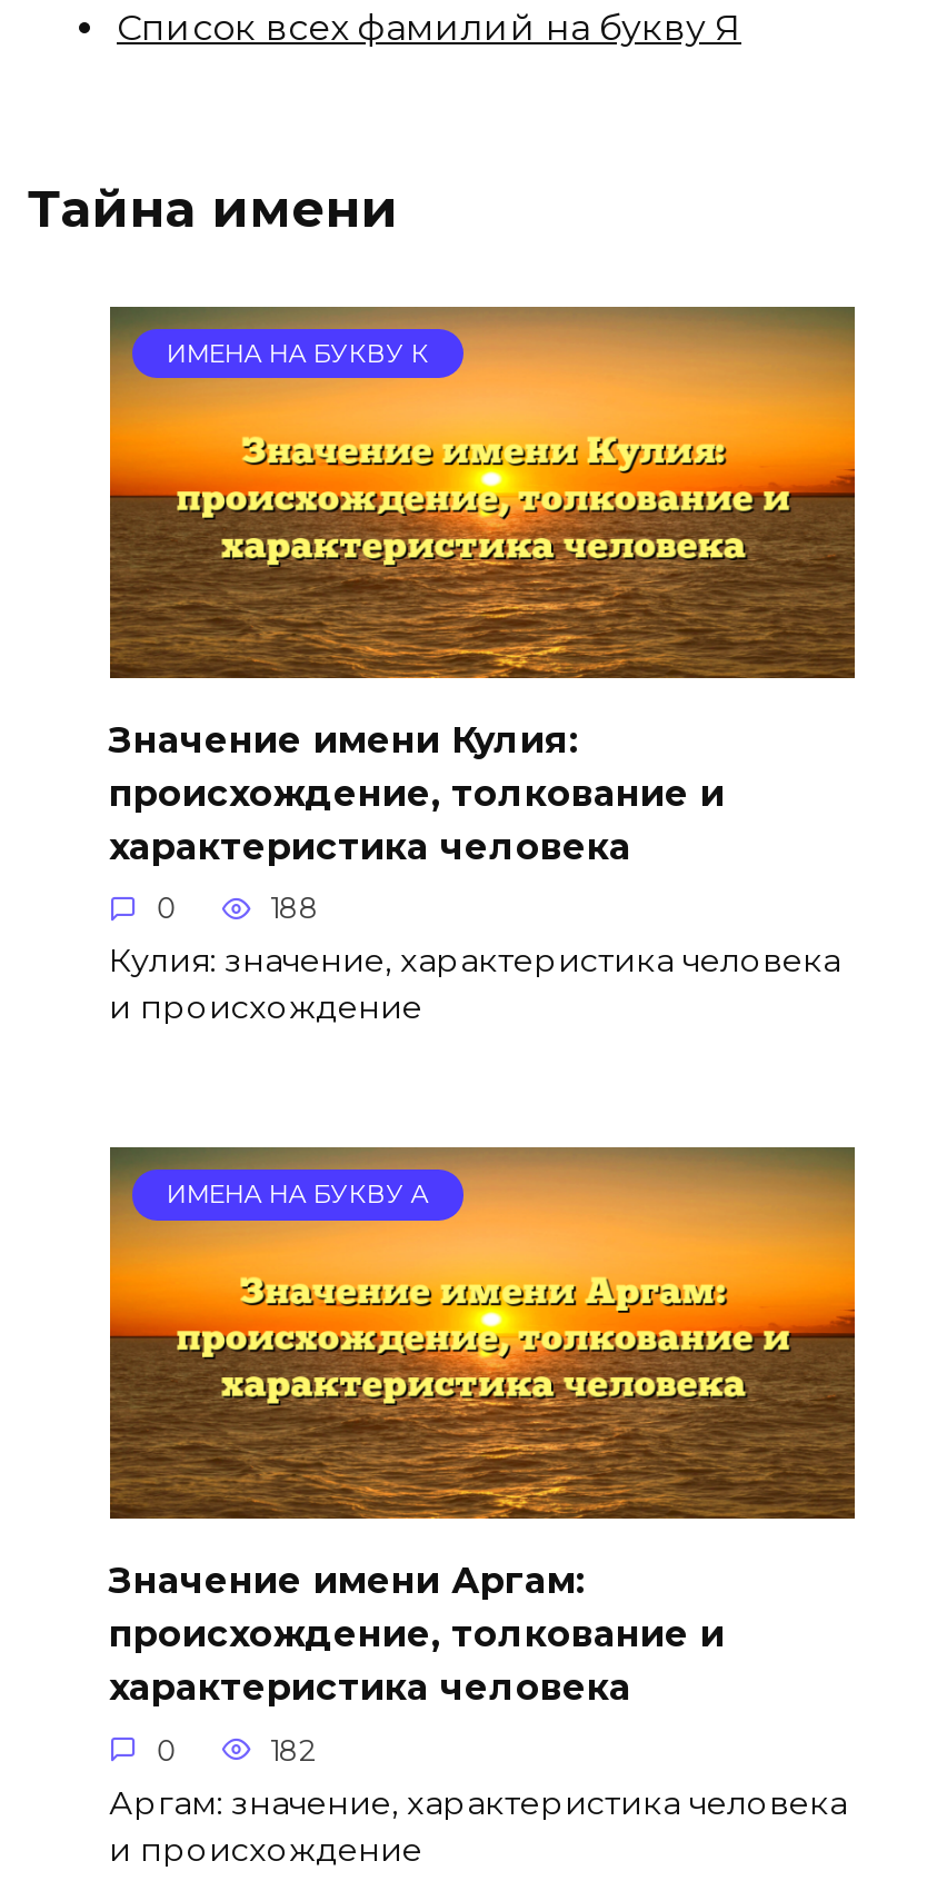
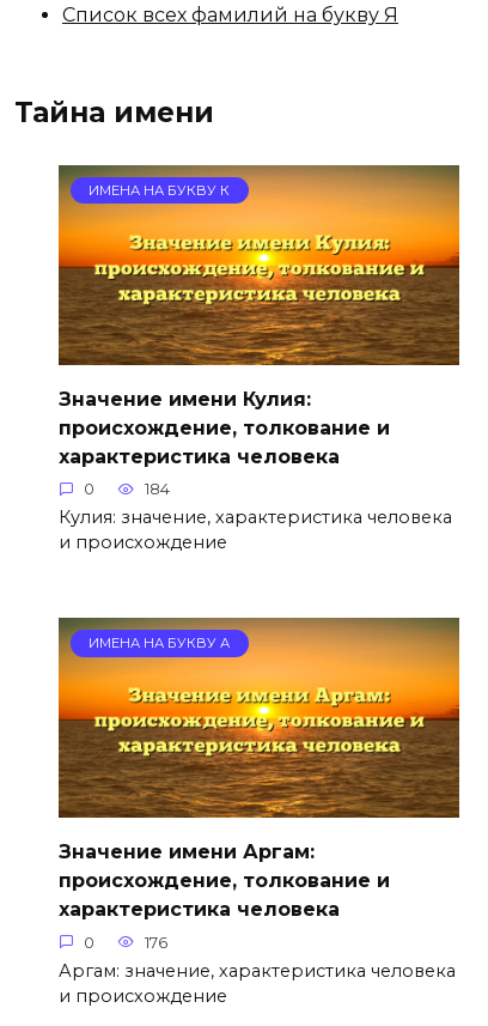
- 188
+ 184

- 182
+ 176
